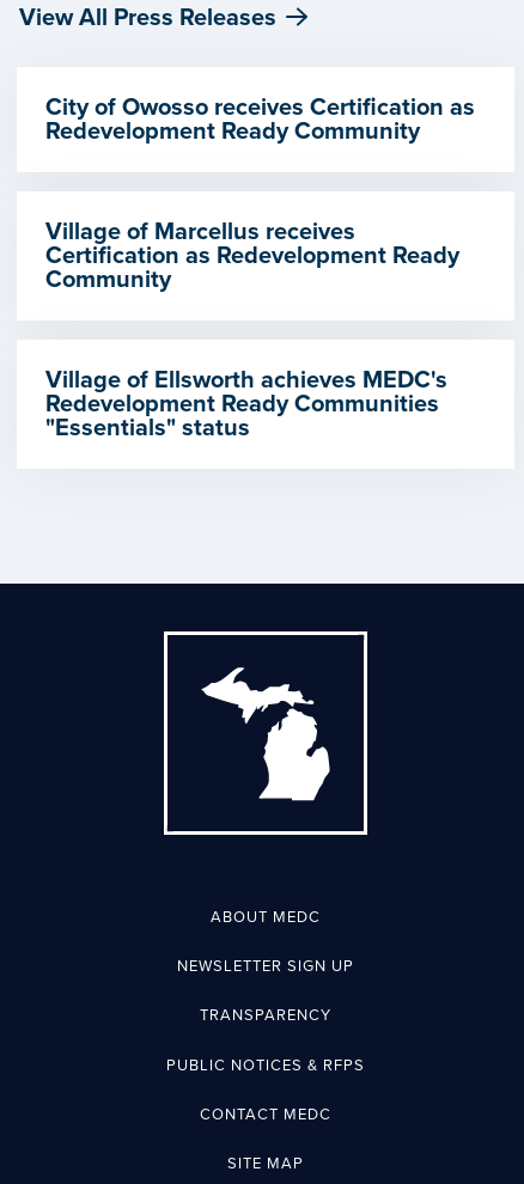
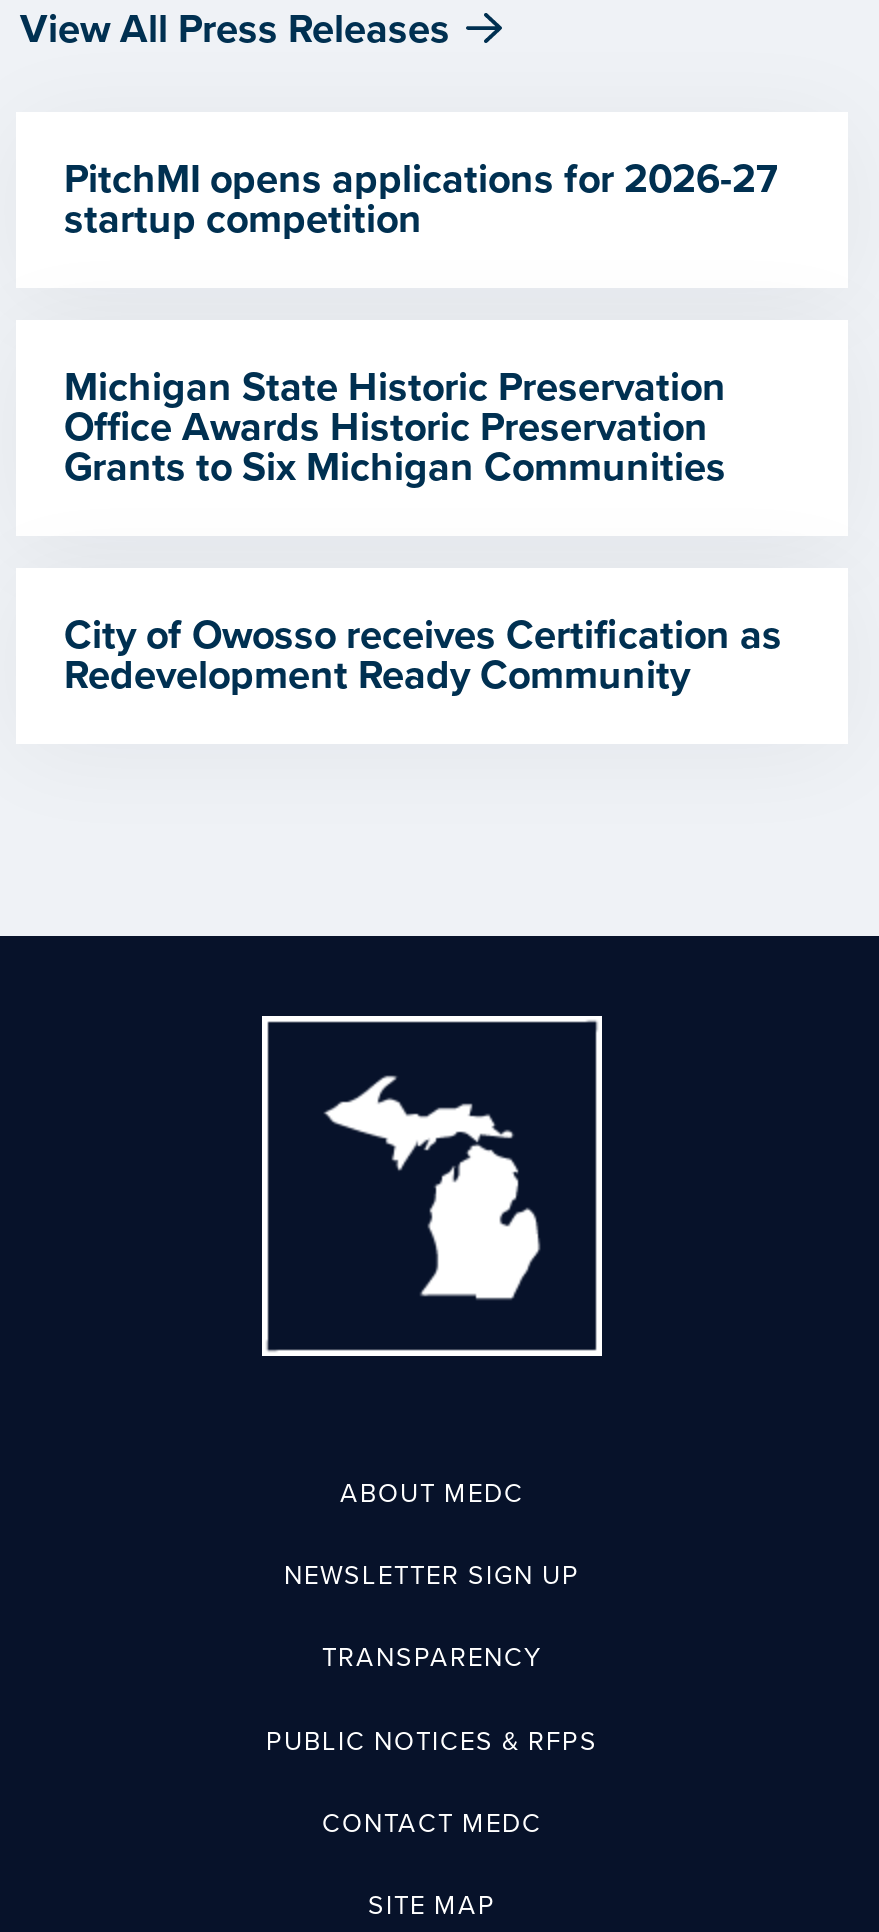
+ PitchMI opens applications for 2026-27
+ startup competition
+ Michigan State Historic Preservation
+ Office Awards Historic Preservation
+ Grants to Six Michigan Communities

moved down: City of Owosso receives Certification as | Redevelopment Ready Community

- Village of Marcellus receives
- Certification as Redevelopment Ready
- Community
- Village of Ellsworth achieves MEDC's
- Redevelopment Ready Communities
- "Essentials" status
